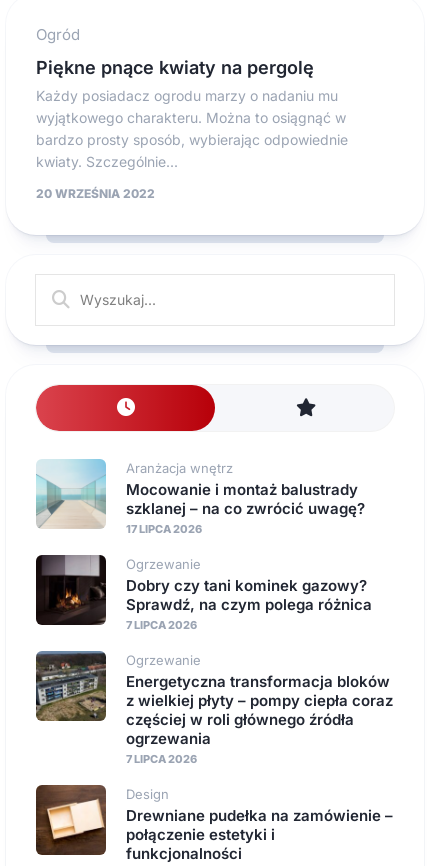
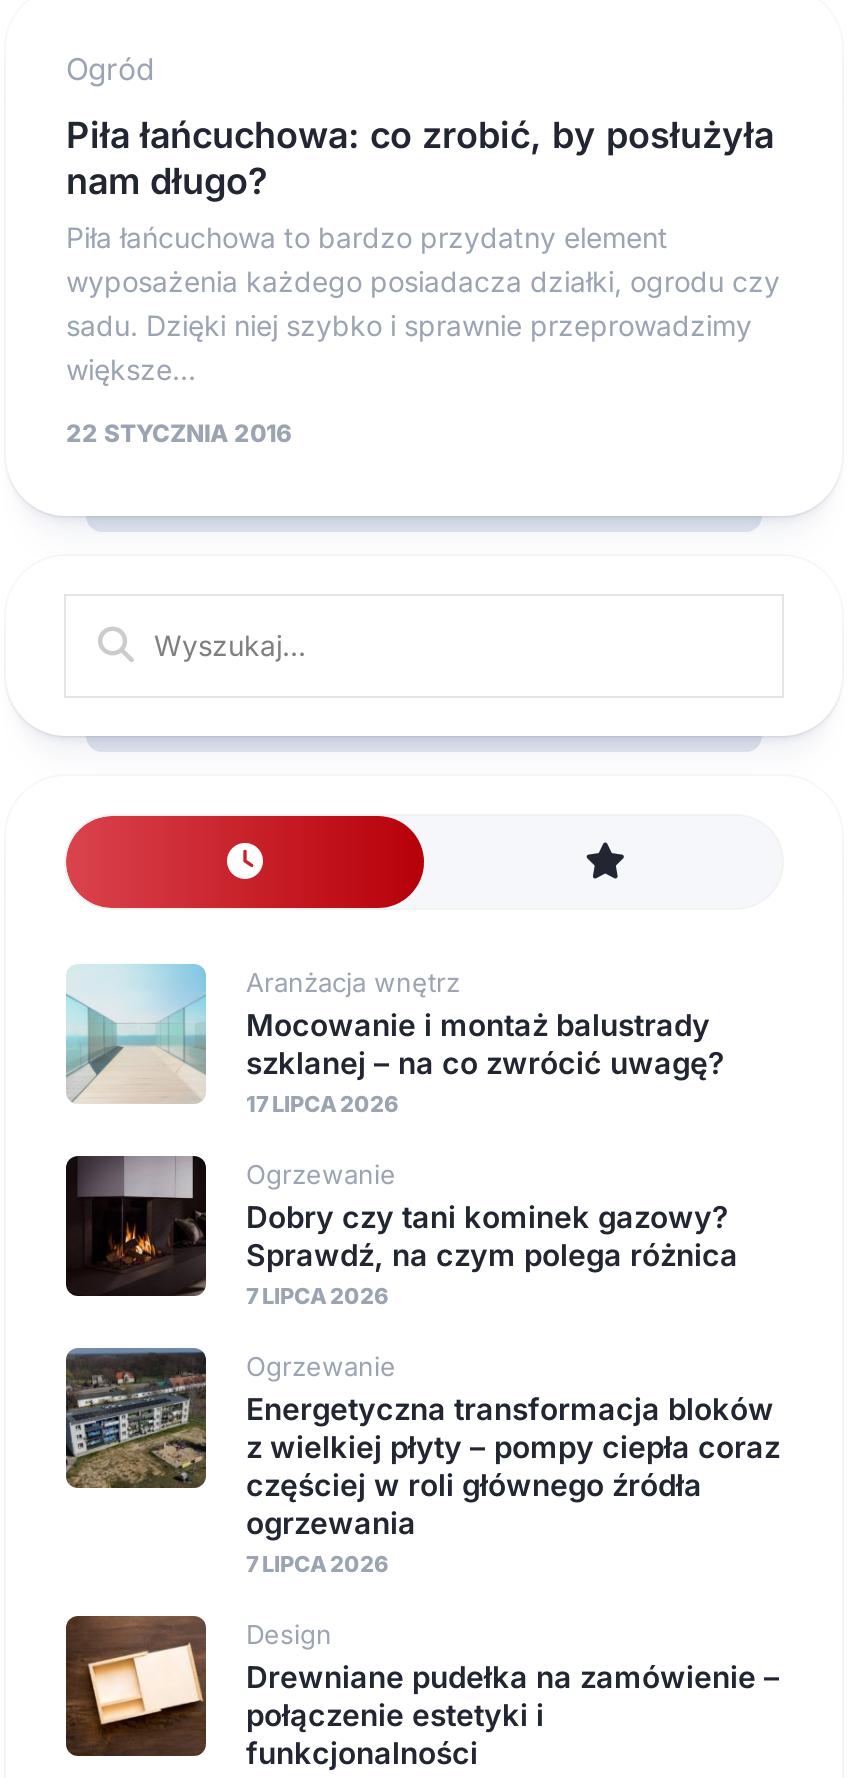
- Piękne pnące kwiaty na pergolę
- Każdy posiadacz ogrodu marzy o nadaniu mu
- wyjątkowego charakteru. Można to osiągnąć w
- bardzo prosty sposób, wybierając odpowiednie
- kwiaty. Szczególnie...
+ Piła łańcuchowa: co zrobić, by posłużyła
+ nam długo?
+ Piła łańcuchowa to bardzo przydatny element
+ wyposażenia każdego posiadacza działki, ogrodu czy
+ sadu. Dzięki niej szybko i sprawnie przeprowadzimy
+ większe...

- 20 WRZEŚNIA 2022
+ 22 STYCZNIA 2016
